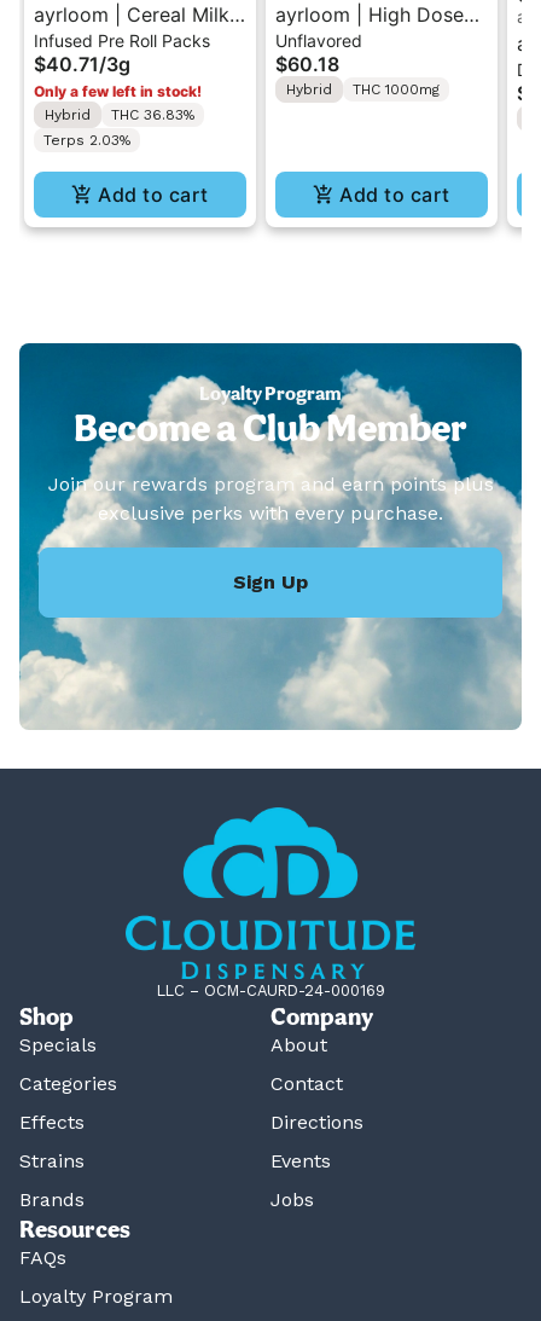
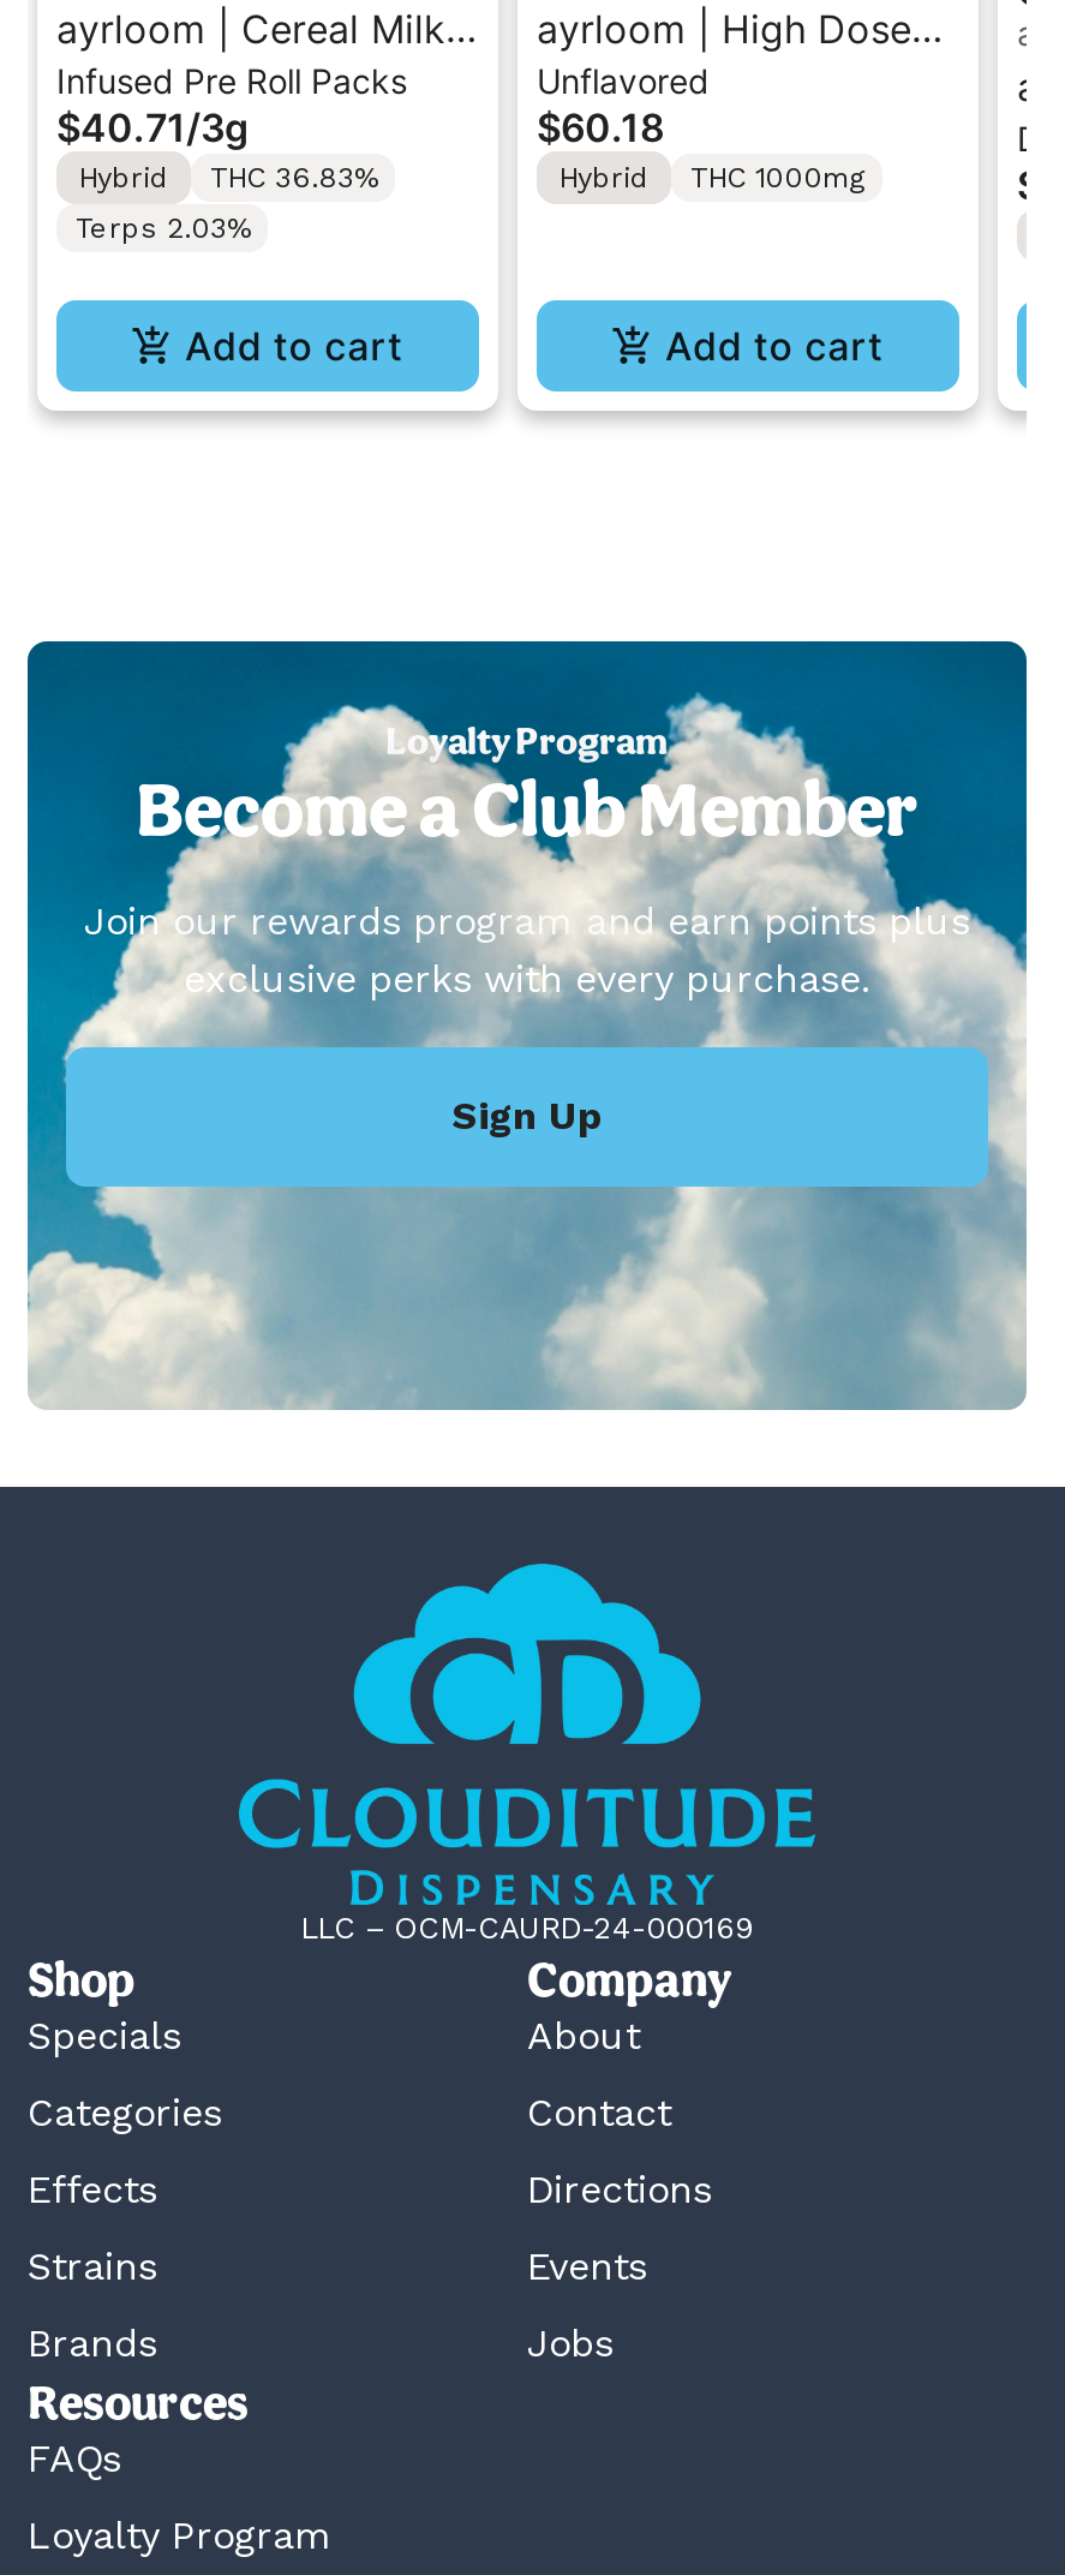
- Only a few left in stock!
